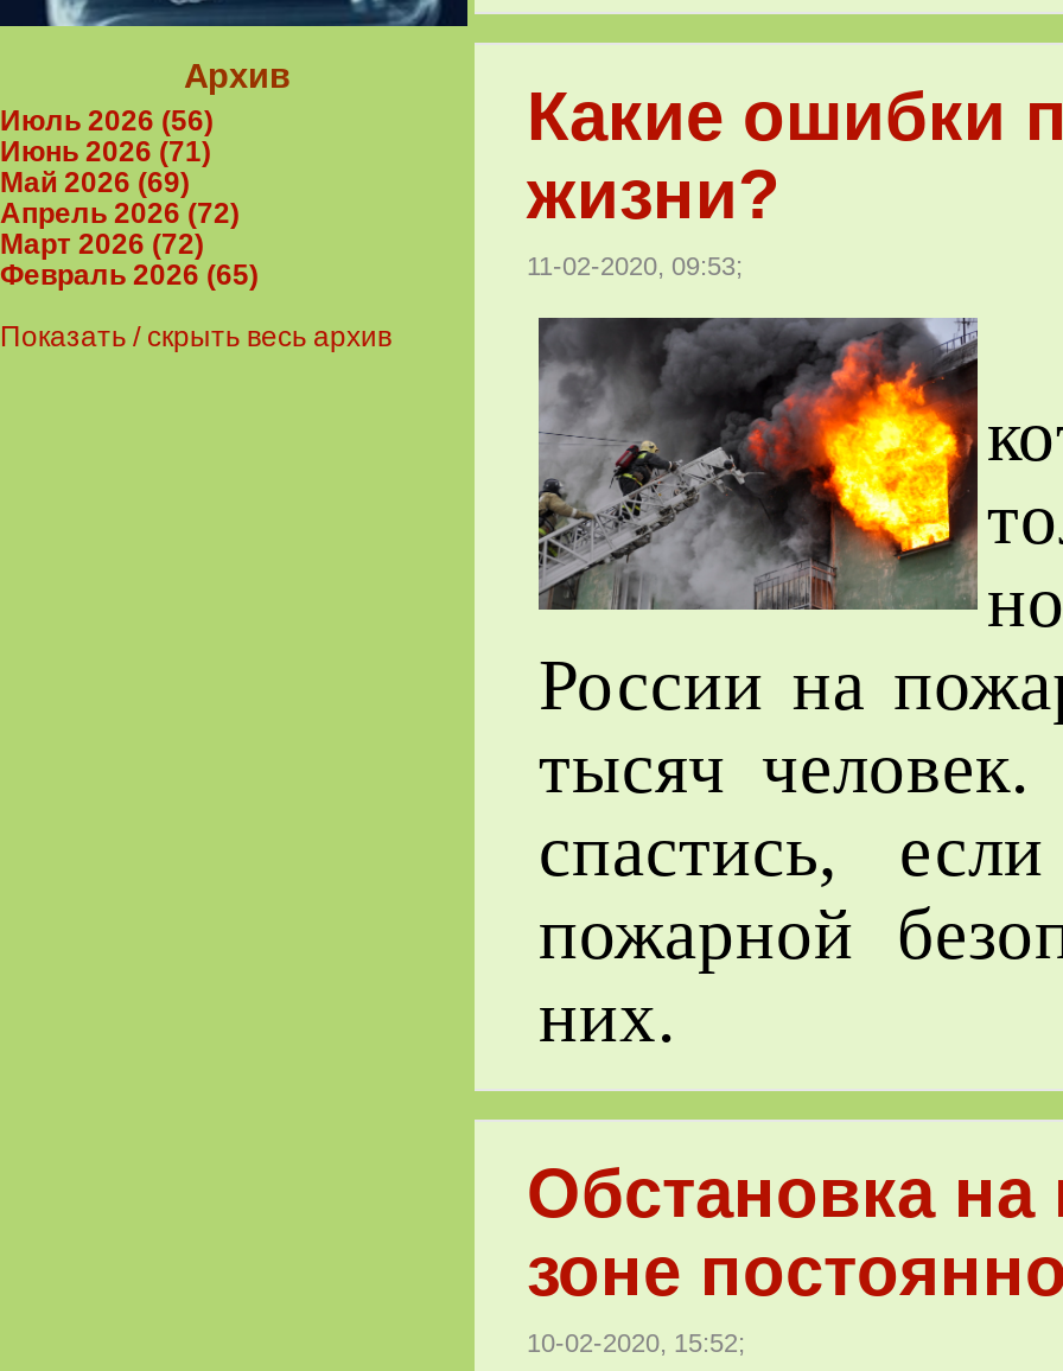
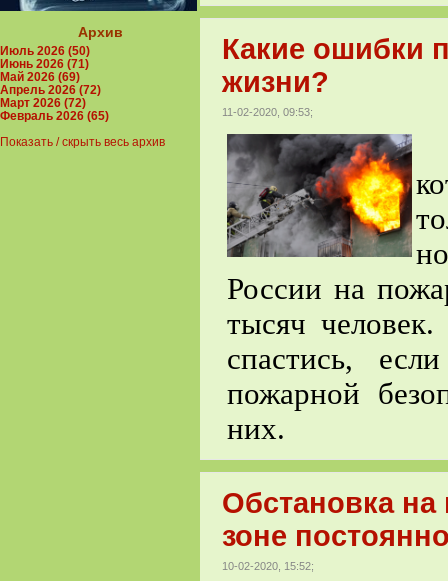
- Июль 2026 (56)
+ Июль 2026 (50)
